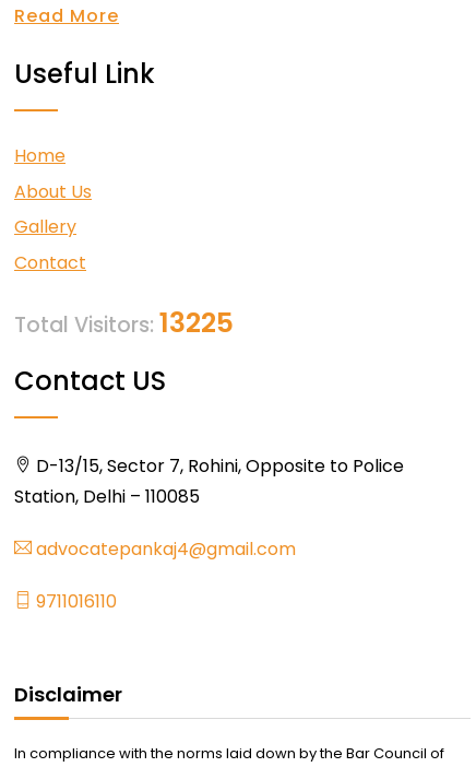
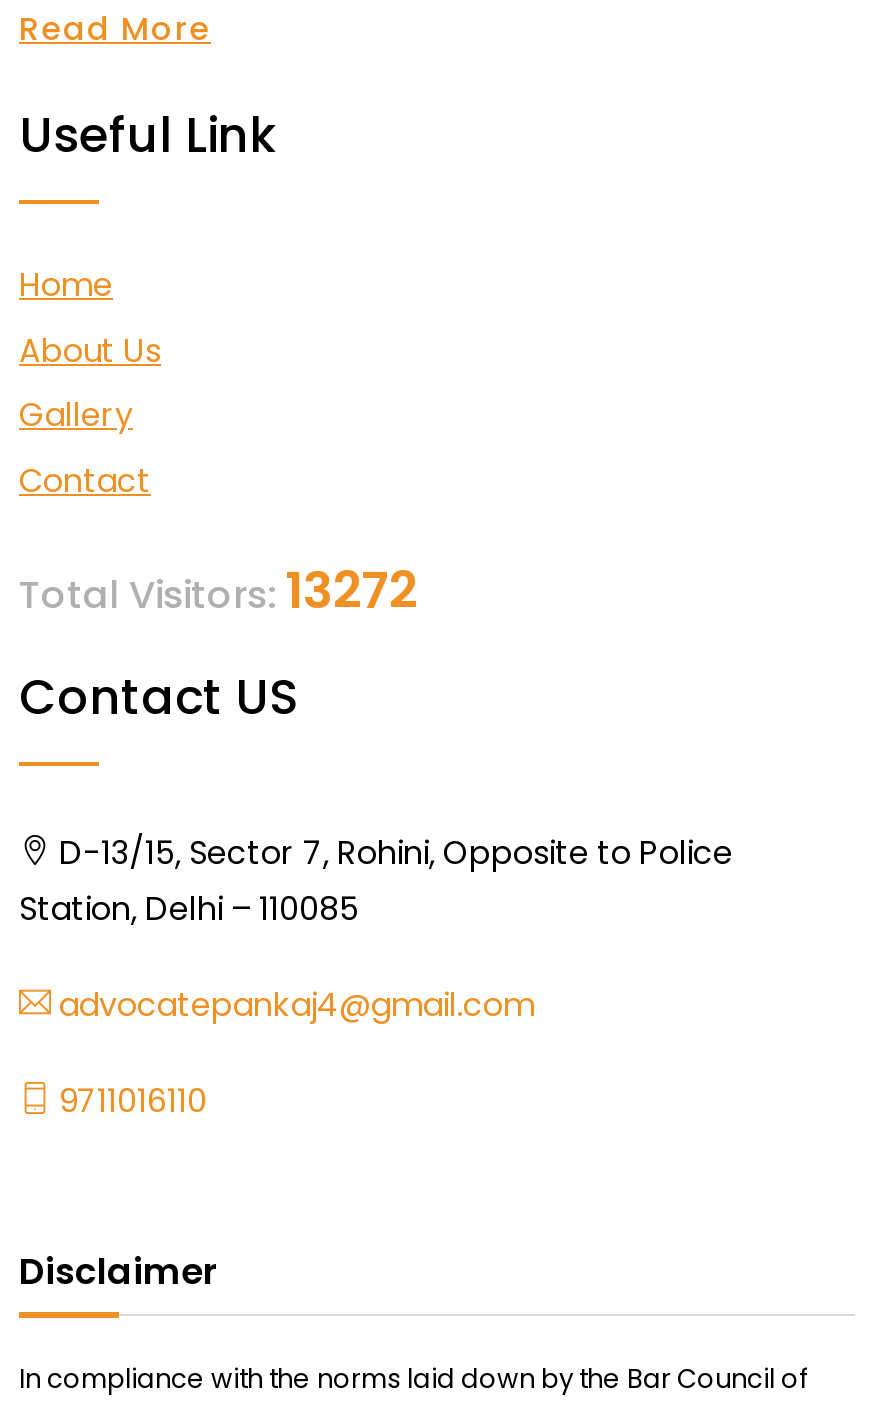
- Total Visitors: 13225
+ Total Visitors: 13272
